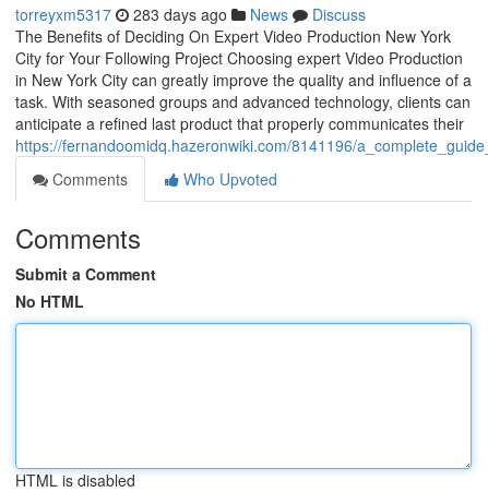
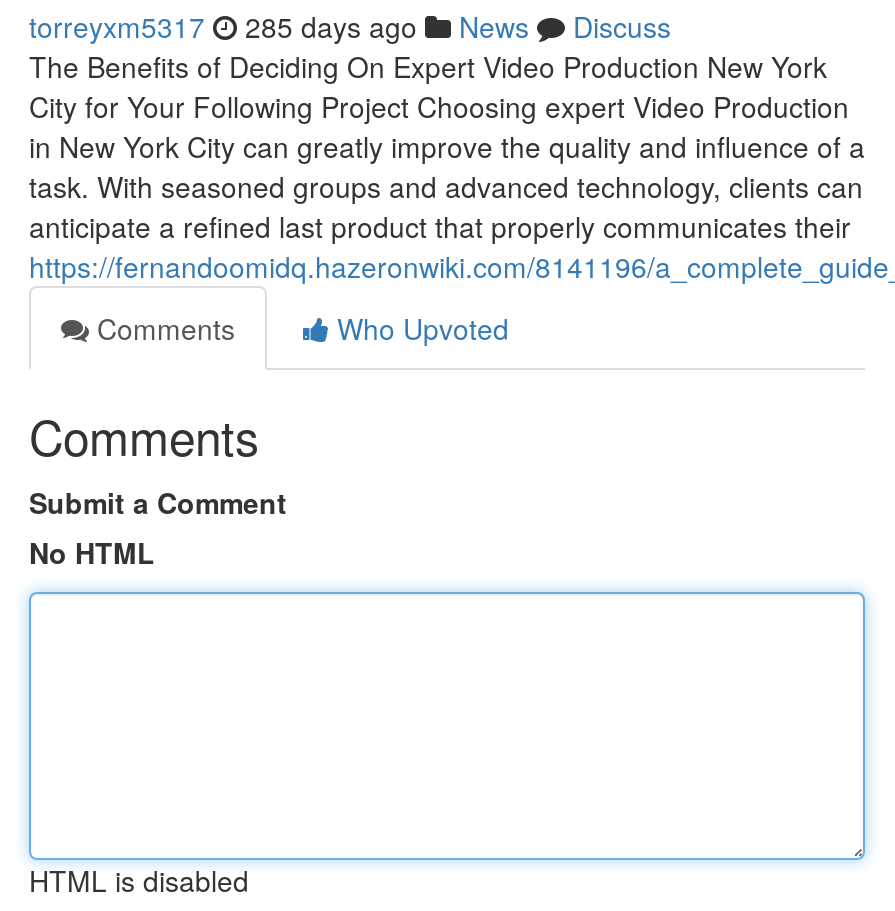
- torreyxm5317 283 days ago News Discuss
+ torreyxm5317 285 days ago News Discuss
